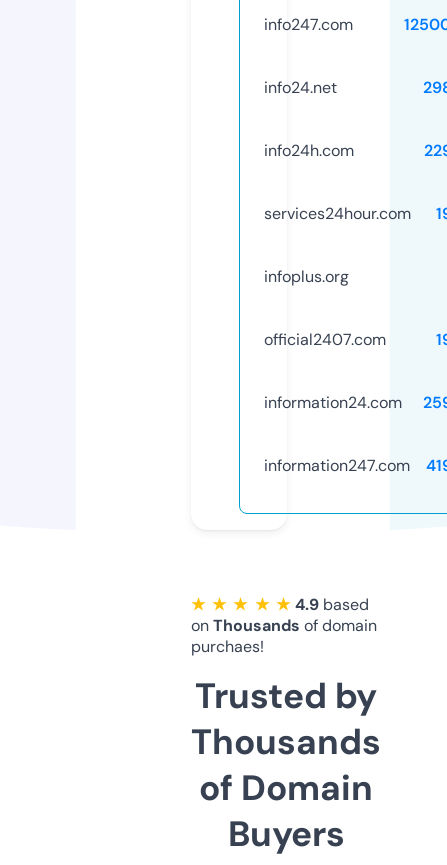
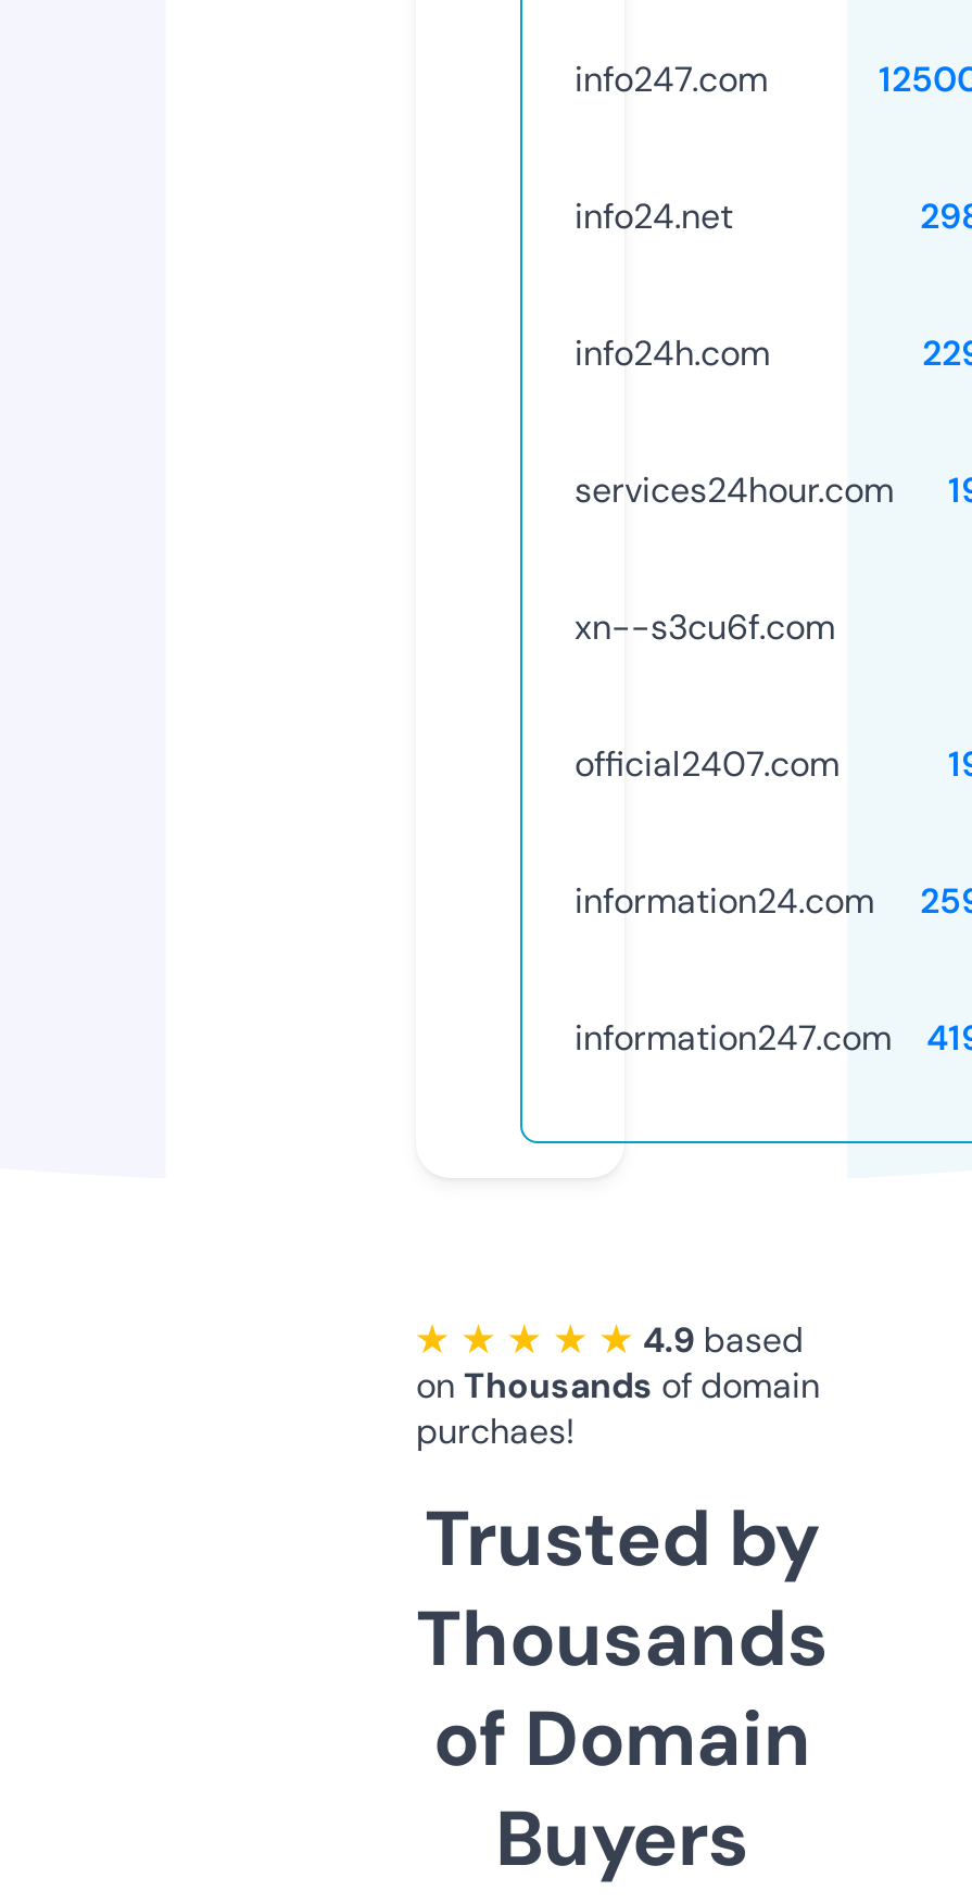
- infoplus.org
+ xn--s3cu6f.com
